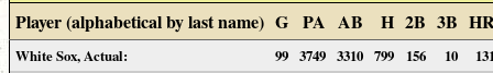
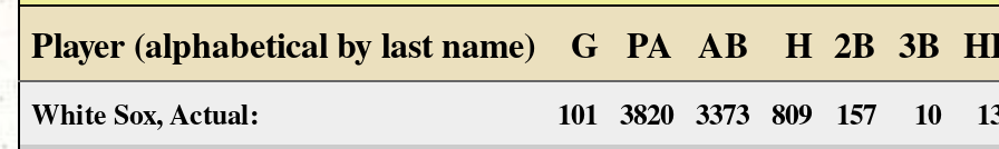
- 99 3749 3310 799
+ 101 3820 3373 809

- 156
+ 157
